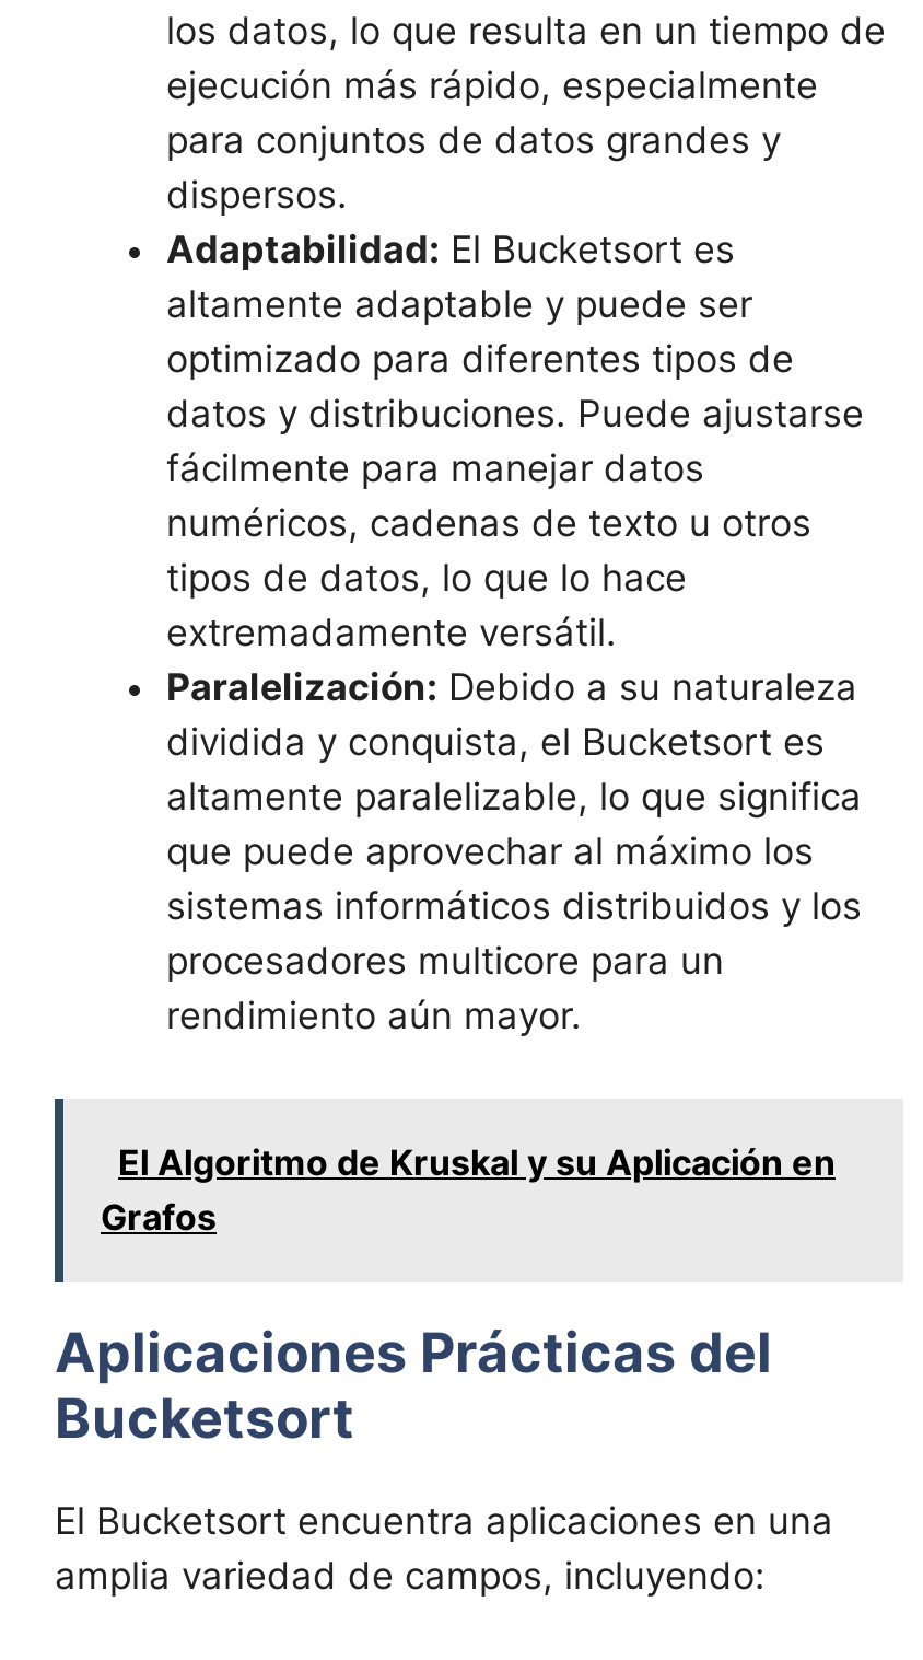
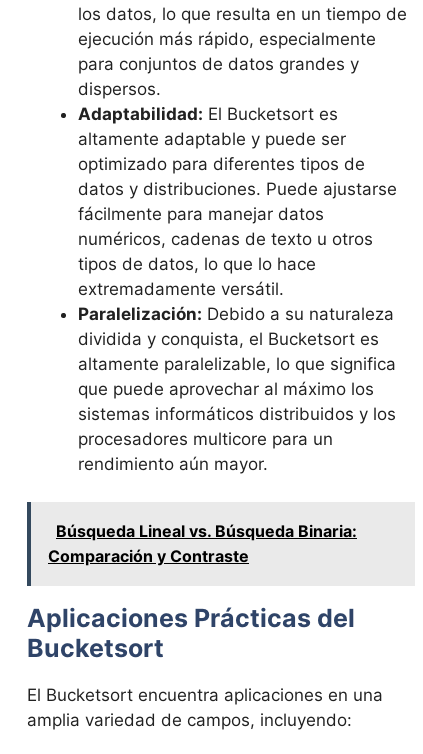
- El Algoritmo de Kruskal y su Aplicación en
- Grafos
+ Búsqueda Lineal vs. Búsqueda Binaria:
+ Comparación y Contraste
